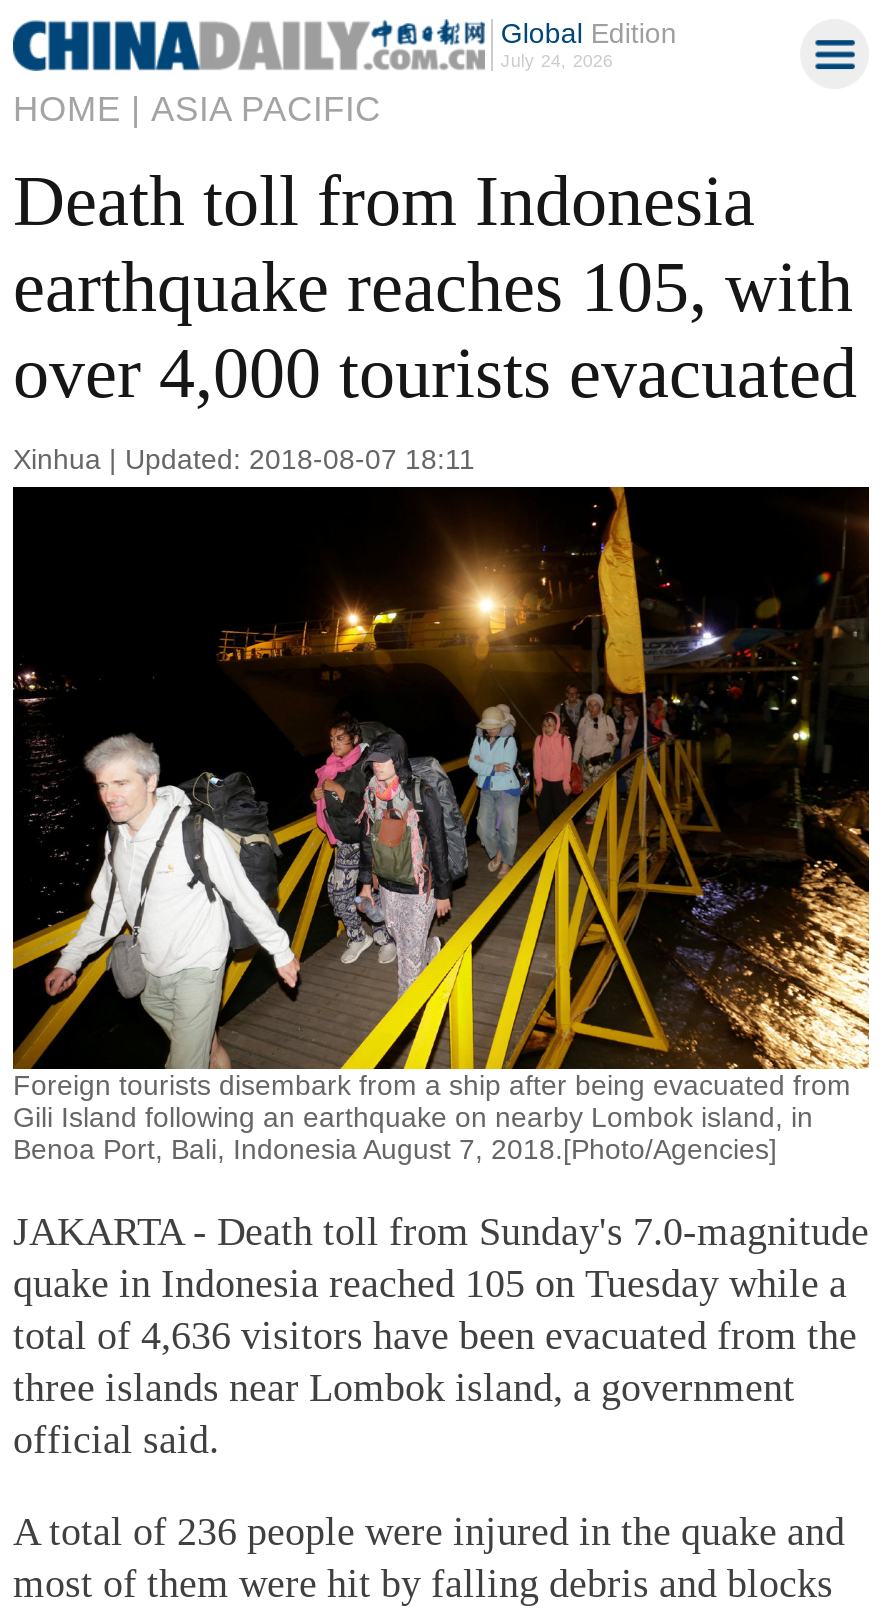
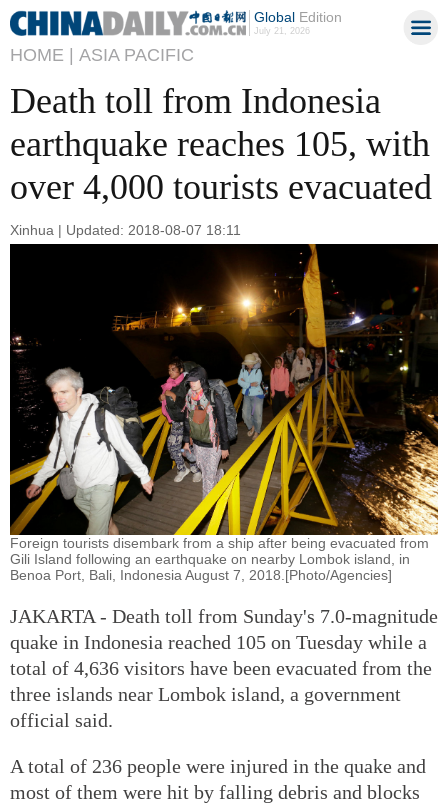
- July 24, 2026
+ July 21, 2026
